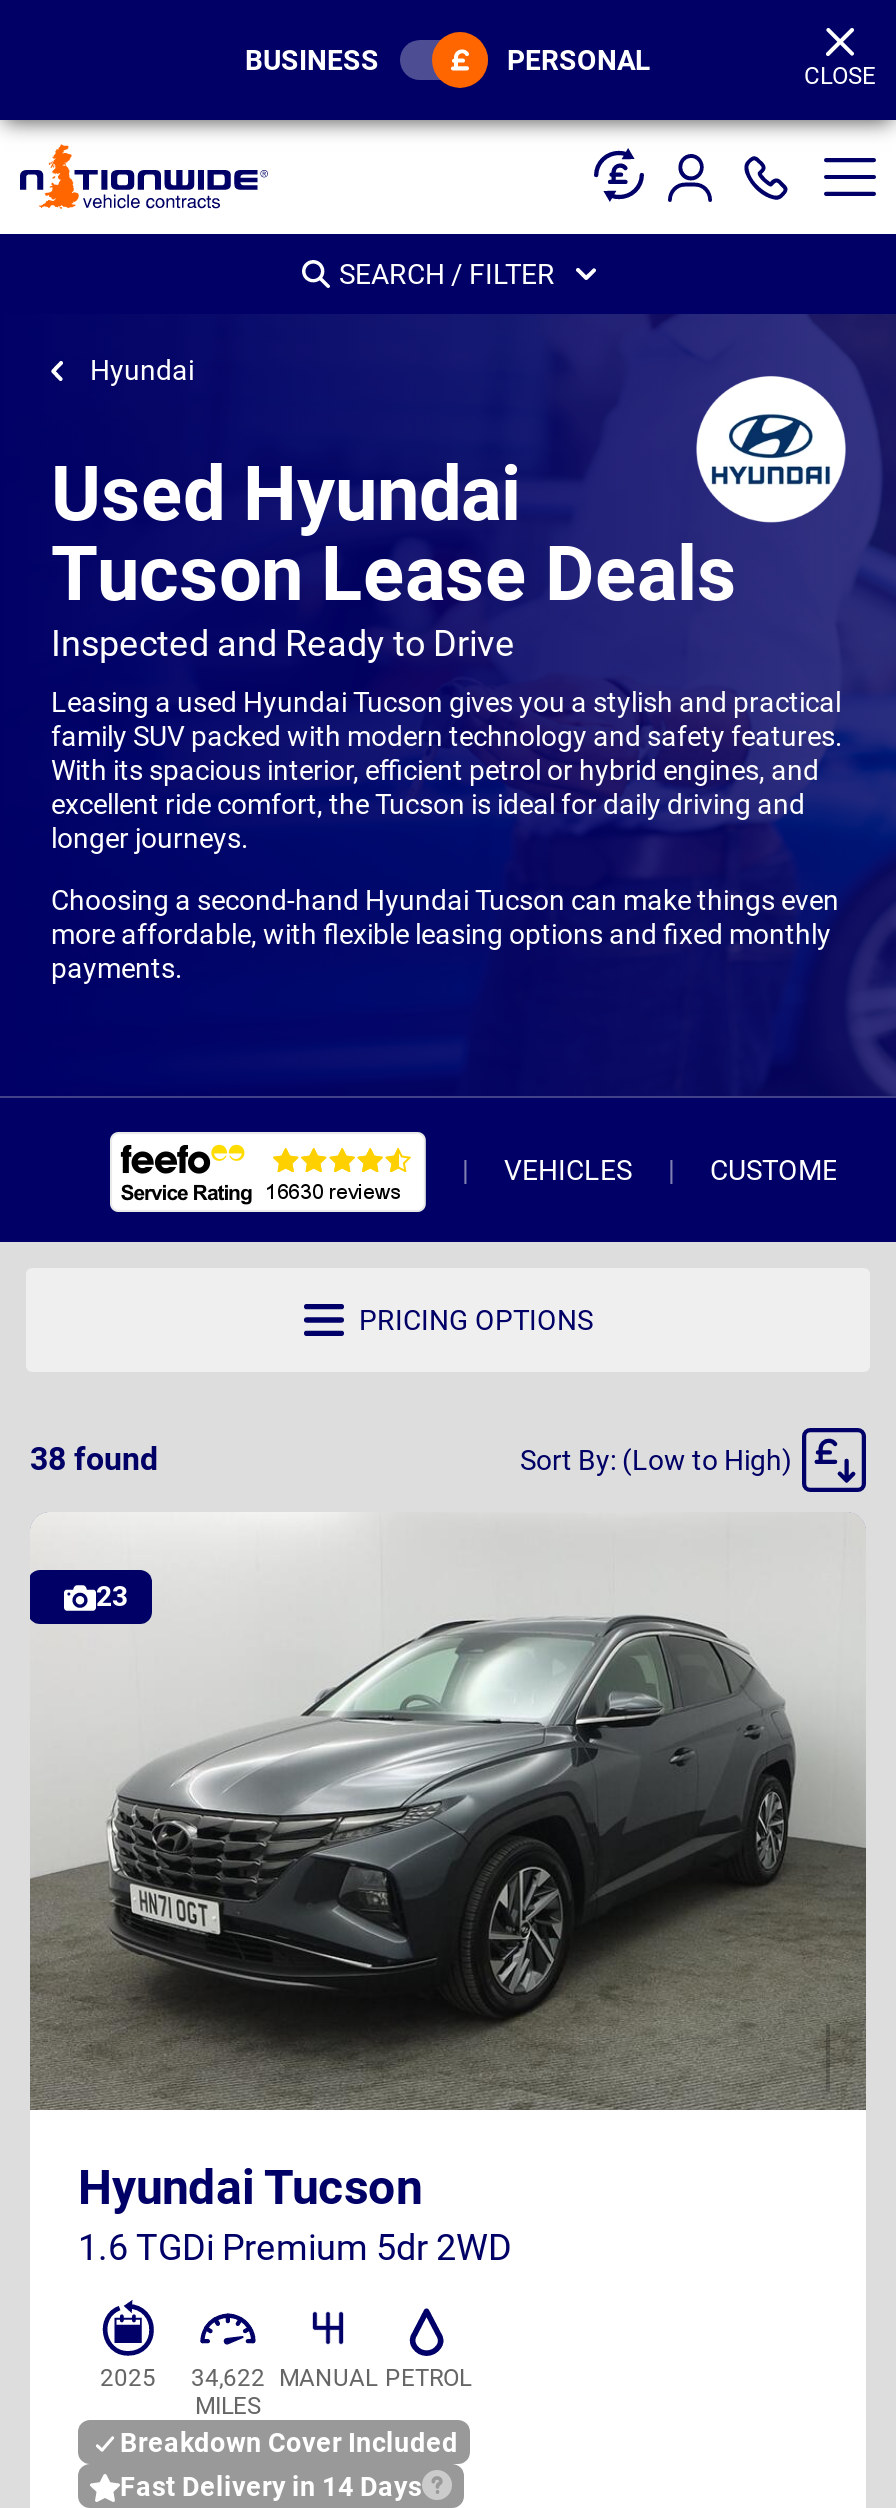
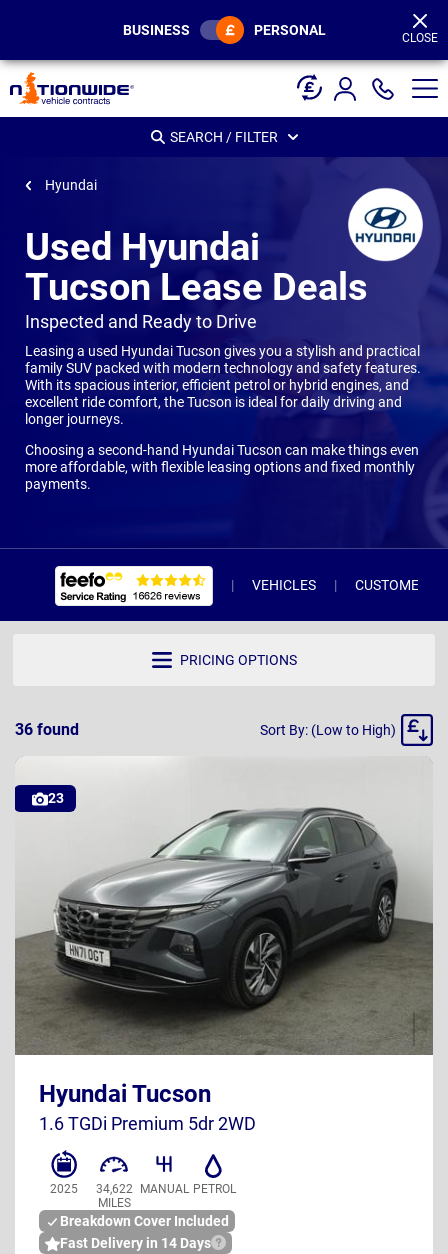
- 38 found
+ 36 found
